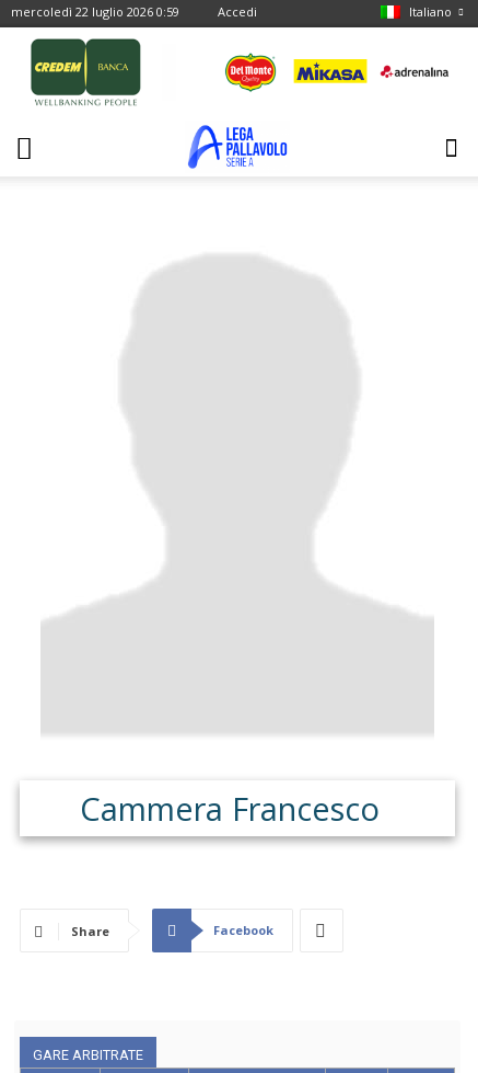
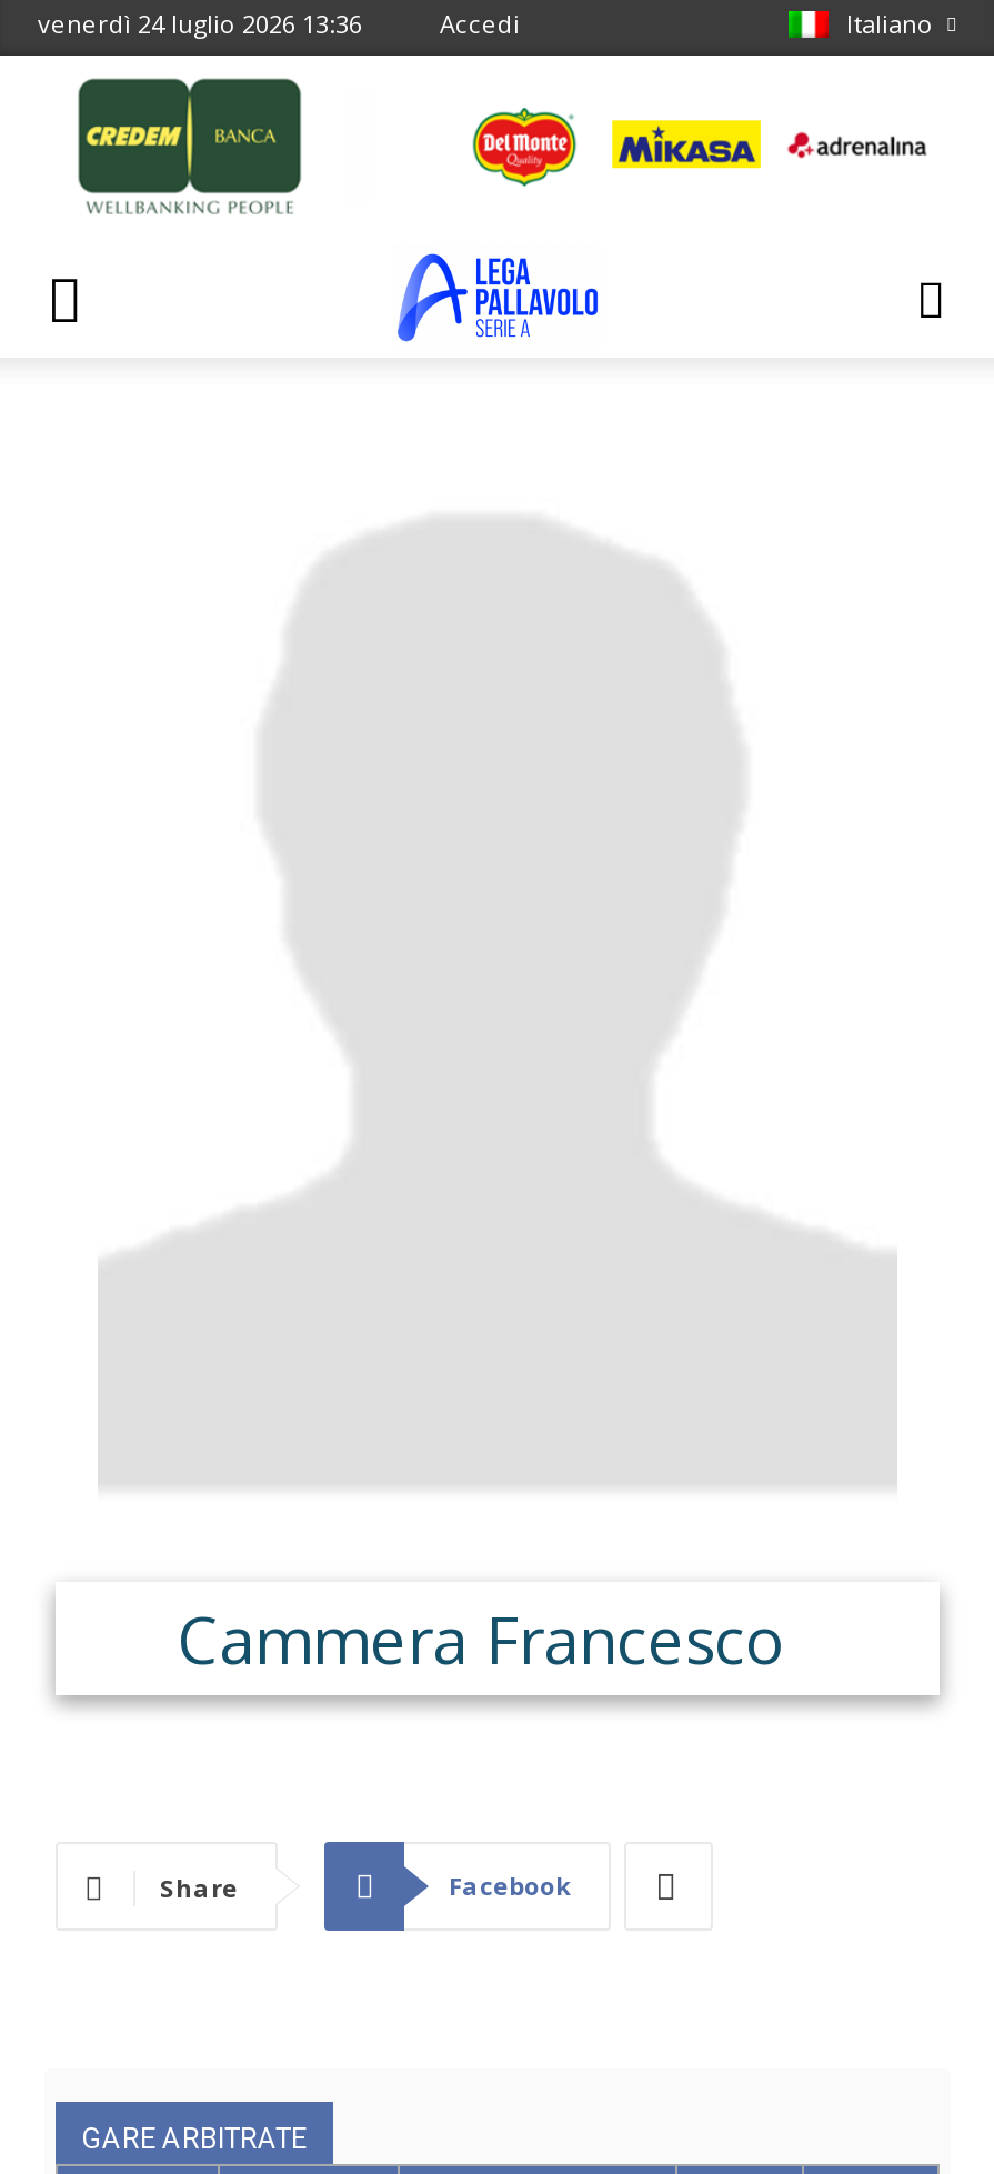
- mercoledì 22 luglio 2026 0:59
+ venerdì 24 luglio 2026 13:36
